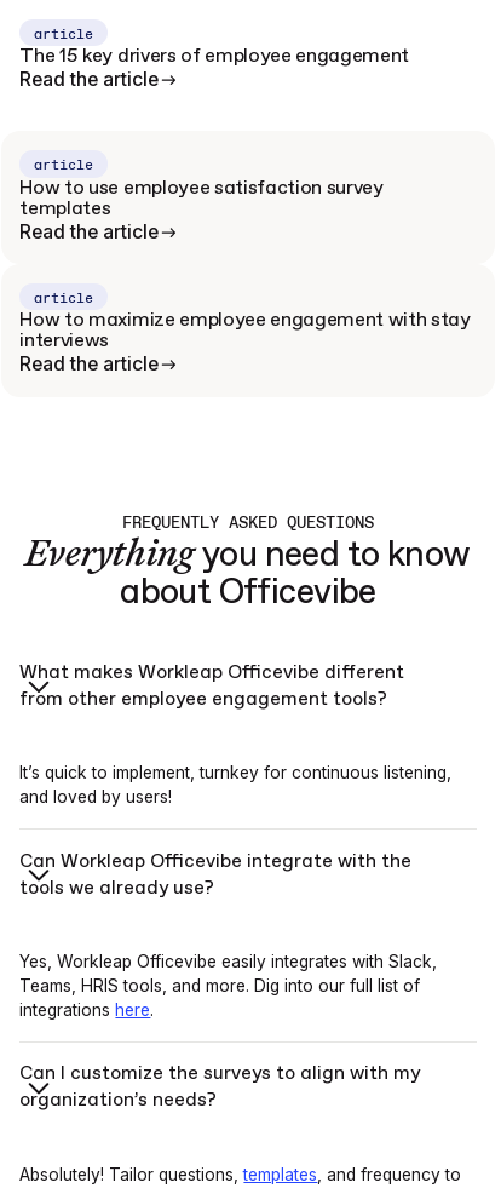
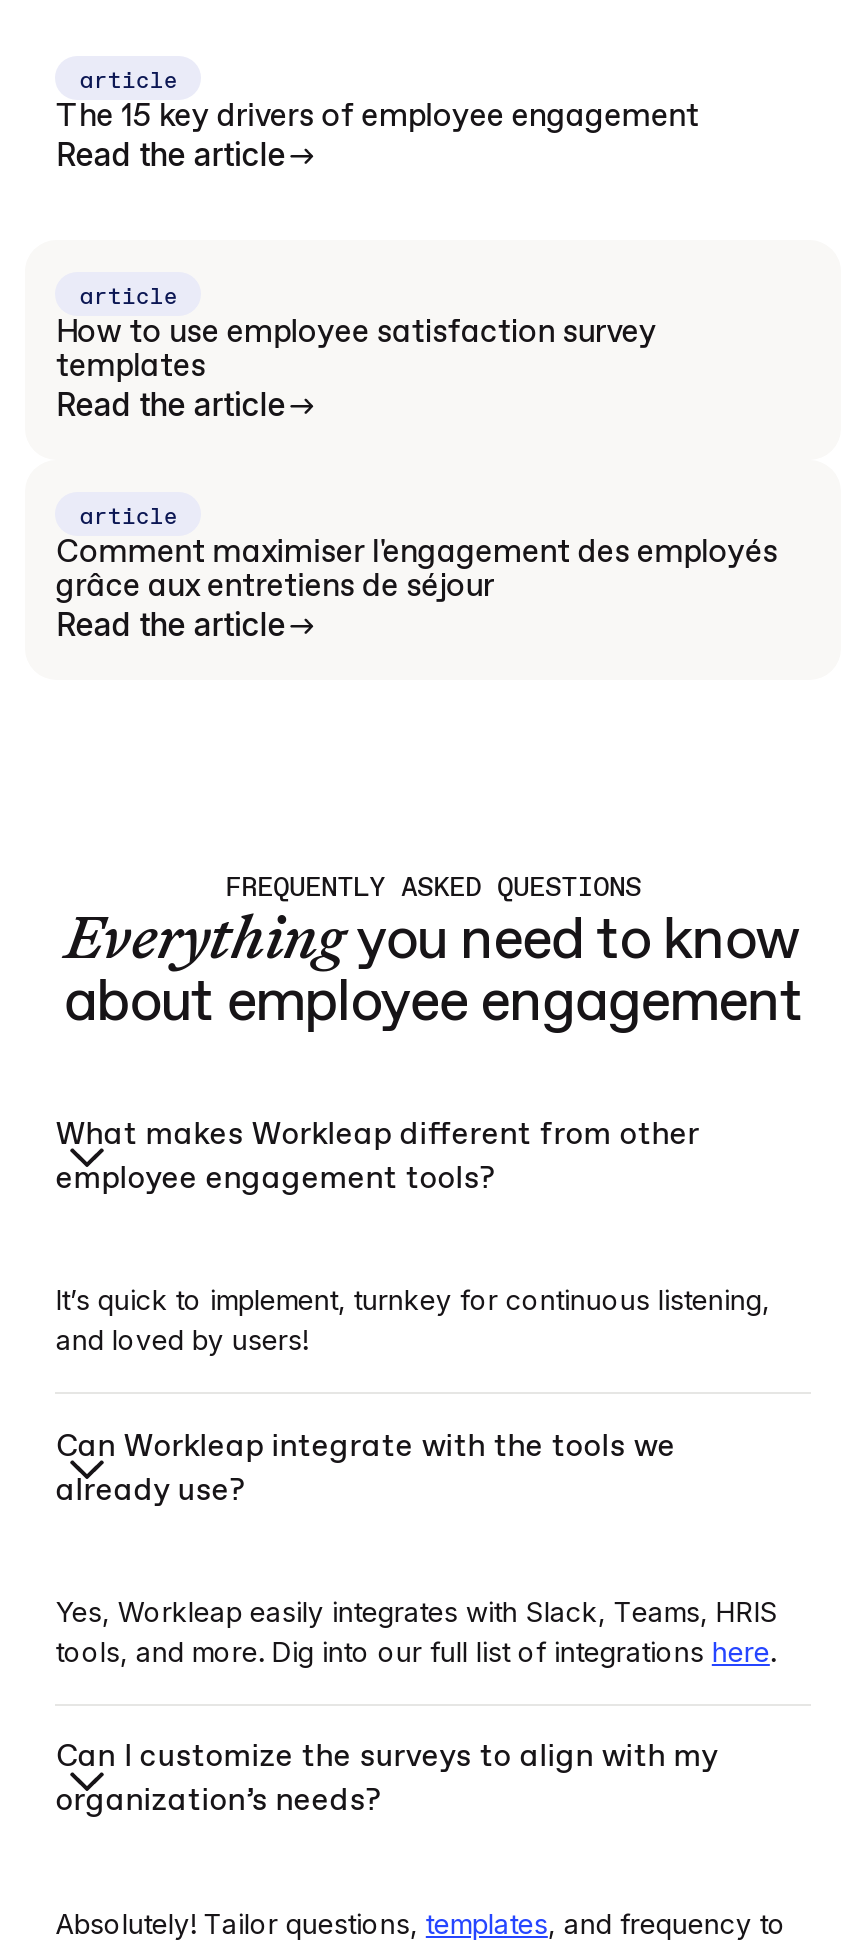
- How to maximize employee engagement with stay
- interviews
+ Comment maximiser l'engagement des employés
+ grâce aux entretiens de séjour

- about Officevibe
+ about employee engagement

- What makes Workleap Officevibe different
+ What makes Workleap different from other

- from other employee engagement tools?
+ employee engagement tools?

- Can Workleap Officevibe integrate with the
+ Can Workleap integrate with the tools we

- tools we already use?
+ already use?

- Yes, Workleap Officevibe easily integrates with Slack,
- Teams, HRIS tools, and more. Dig into our full list of
- integrations here.
+ Yes, Workleap easily integrates with Slack, Teams, HRIS
+ tools, and more. Dig into our full list of integrations here.
